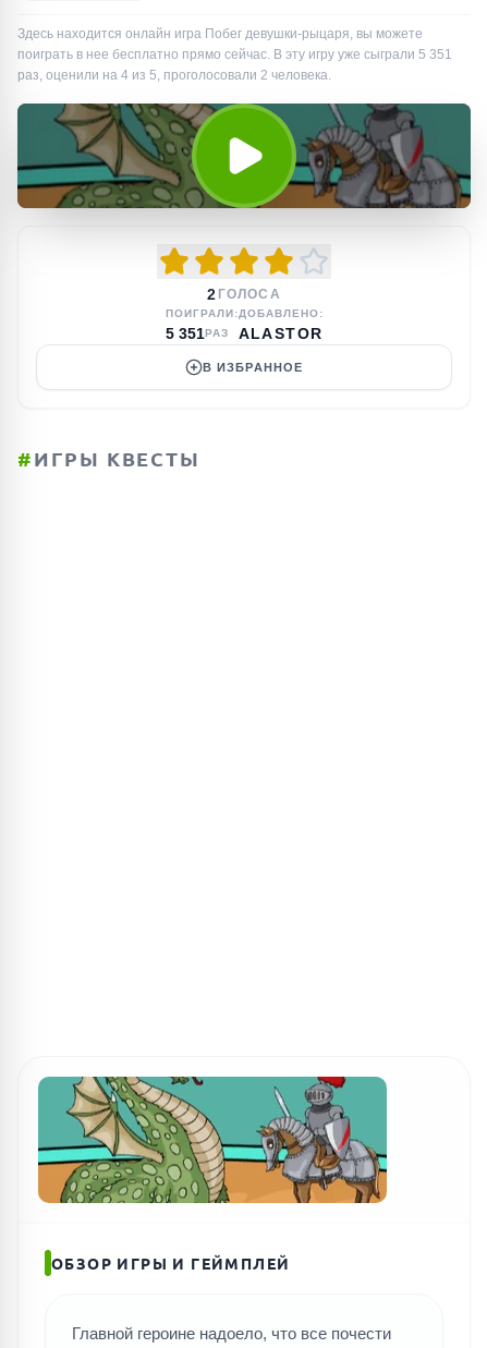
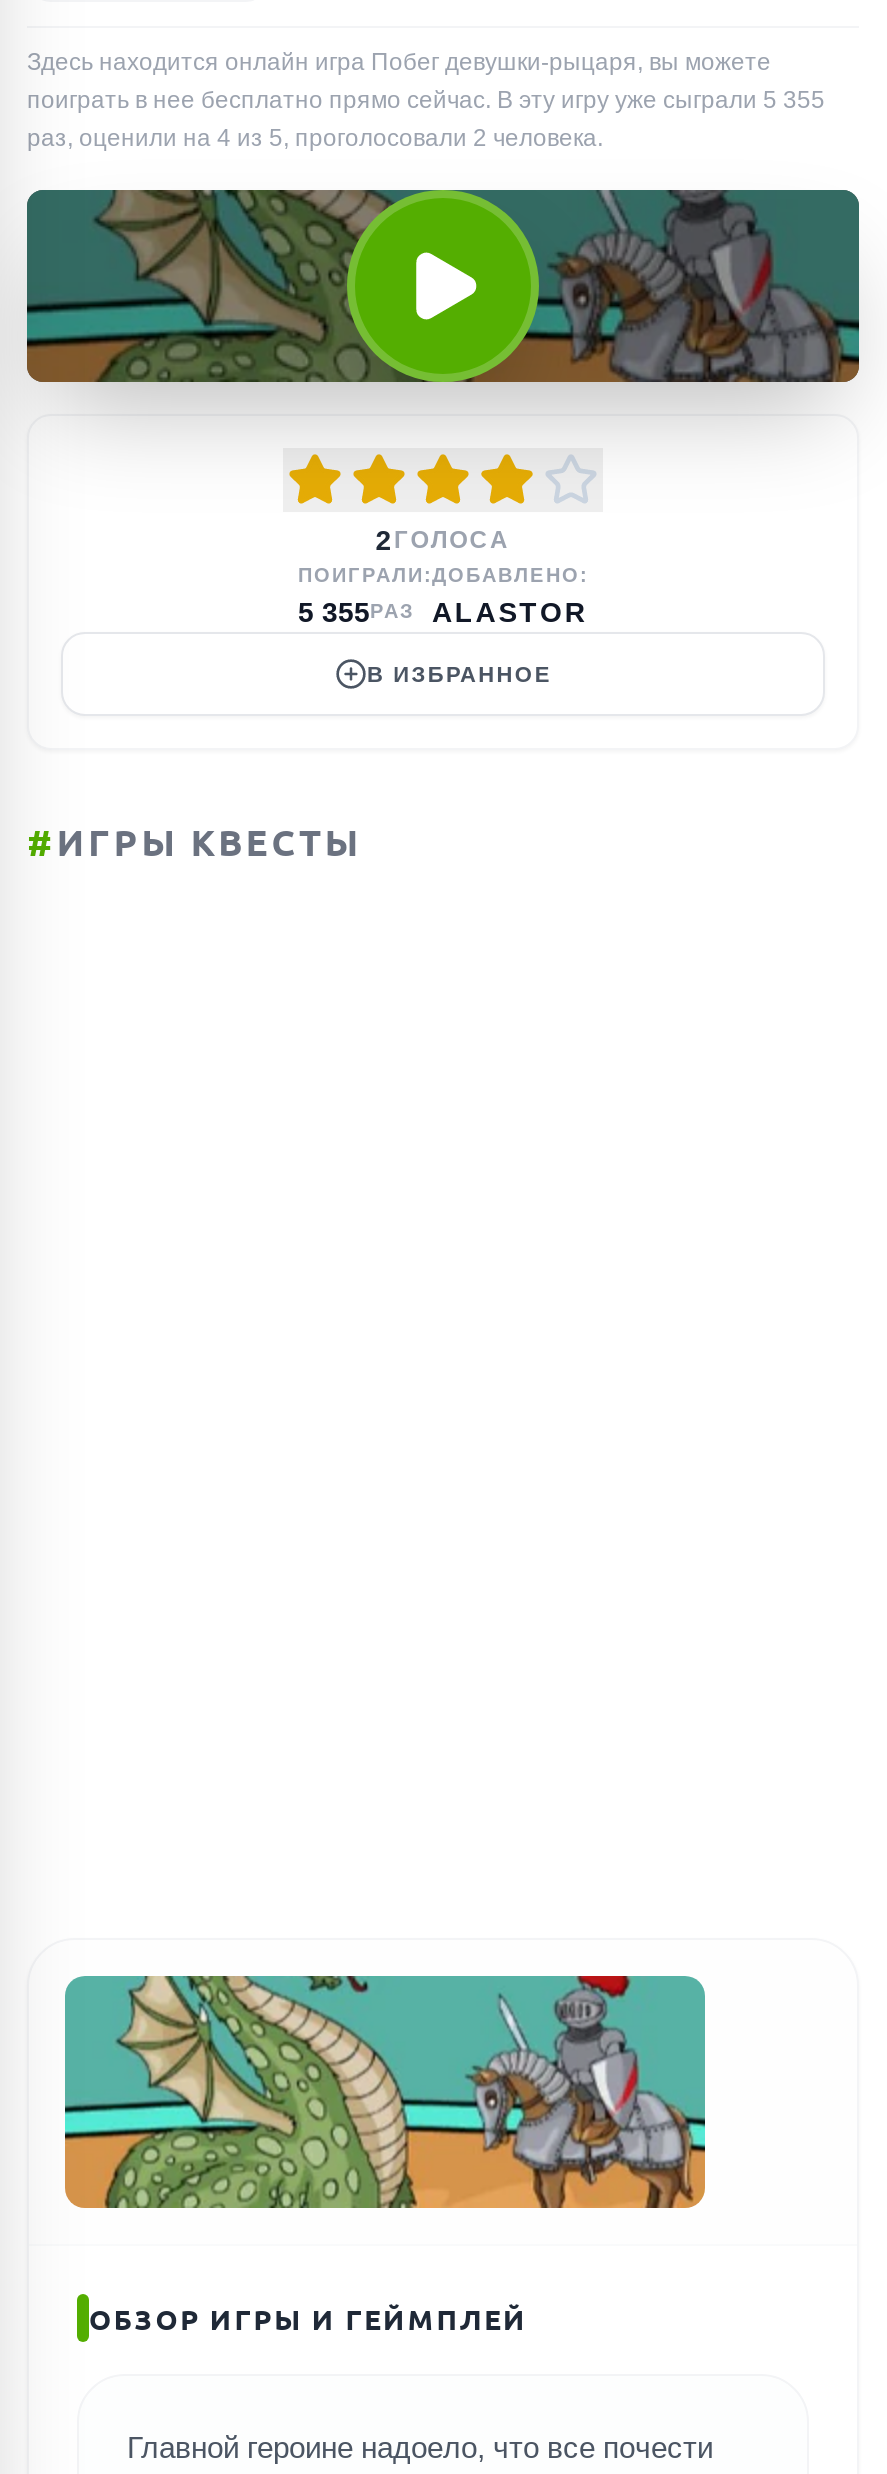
- поиграть в нее бесплатно прямо сейчас. В эту игру уже сыграли 5 351
+ поиграть в нее бесплатно прямо сейчас. В эту игру уже сыграли 5 355

- 5 351РАЗ ALASTOR
+ 5 355РАЗ ALASTOR
